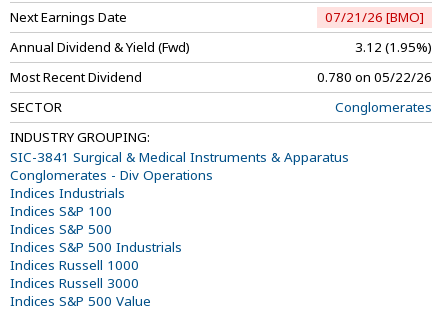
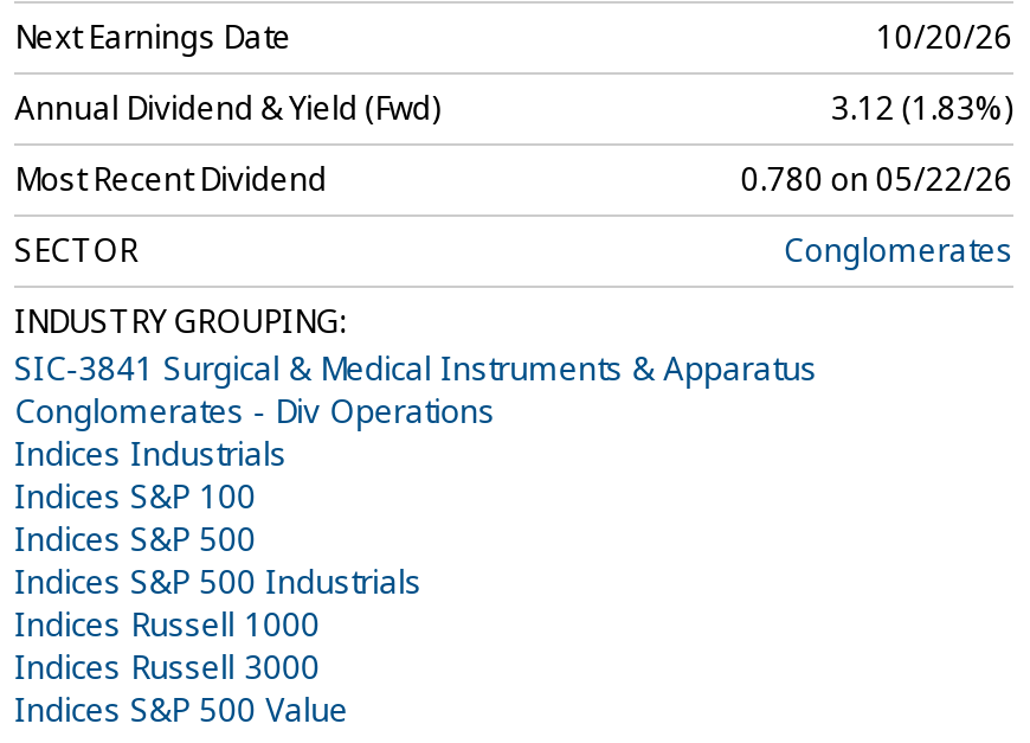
- 07/21/26 [BMO]
+ 10/20/26

- 3.12 (1.95%)
+ 3.12 (1.83%)
